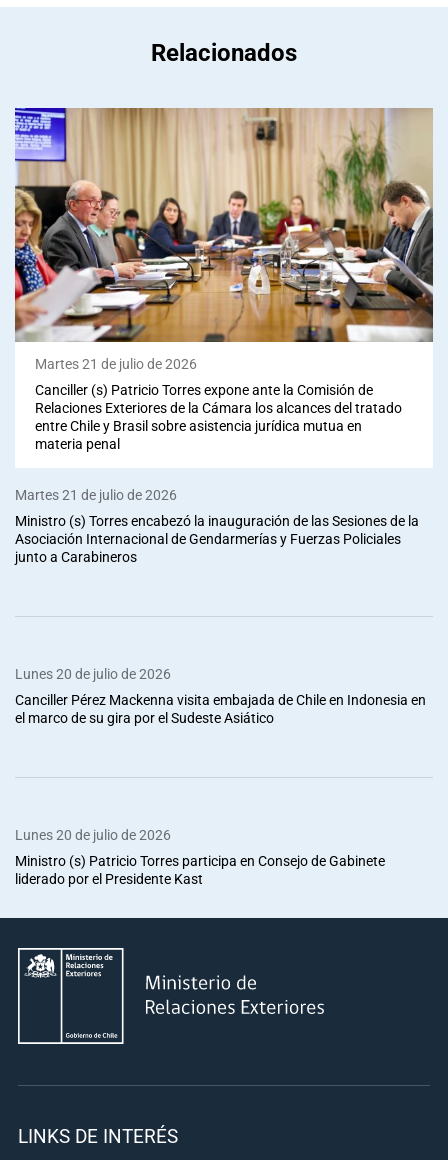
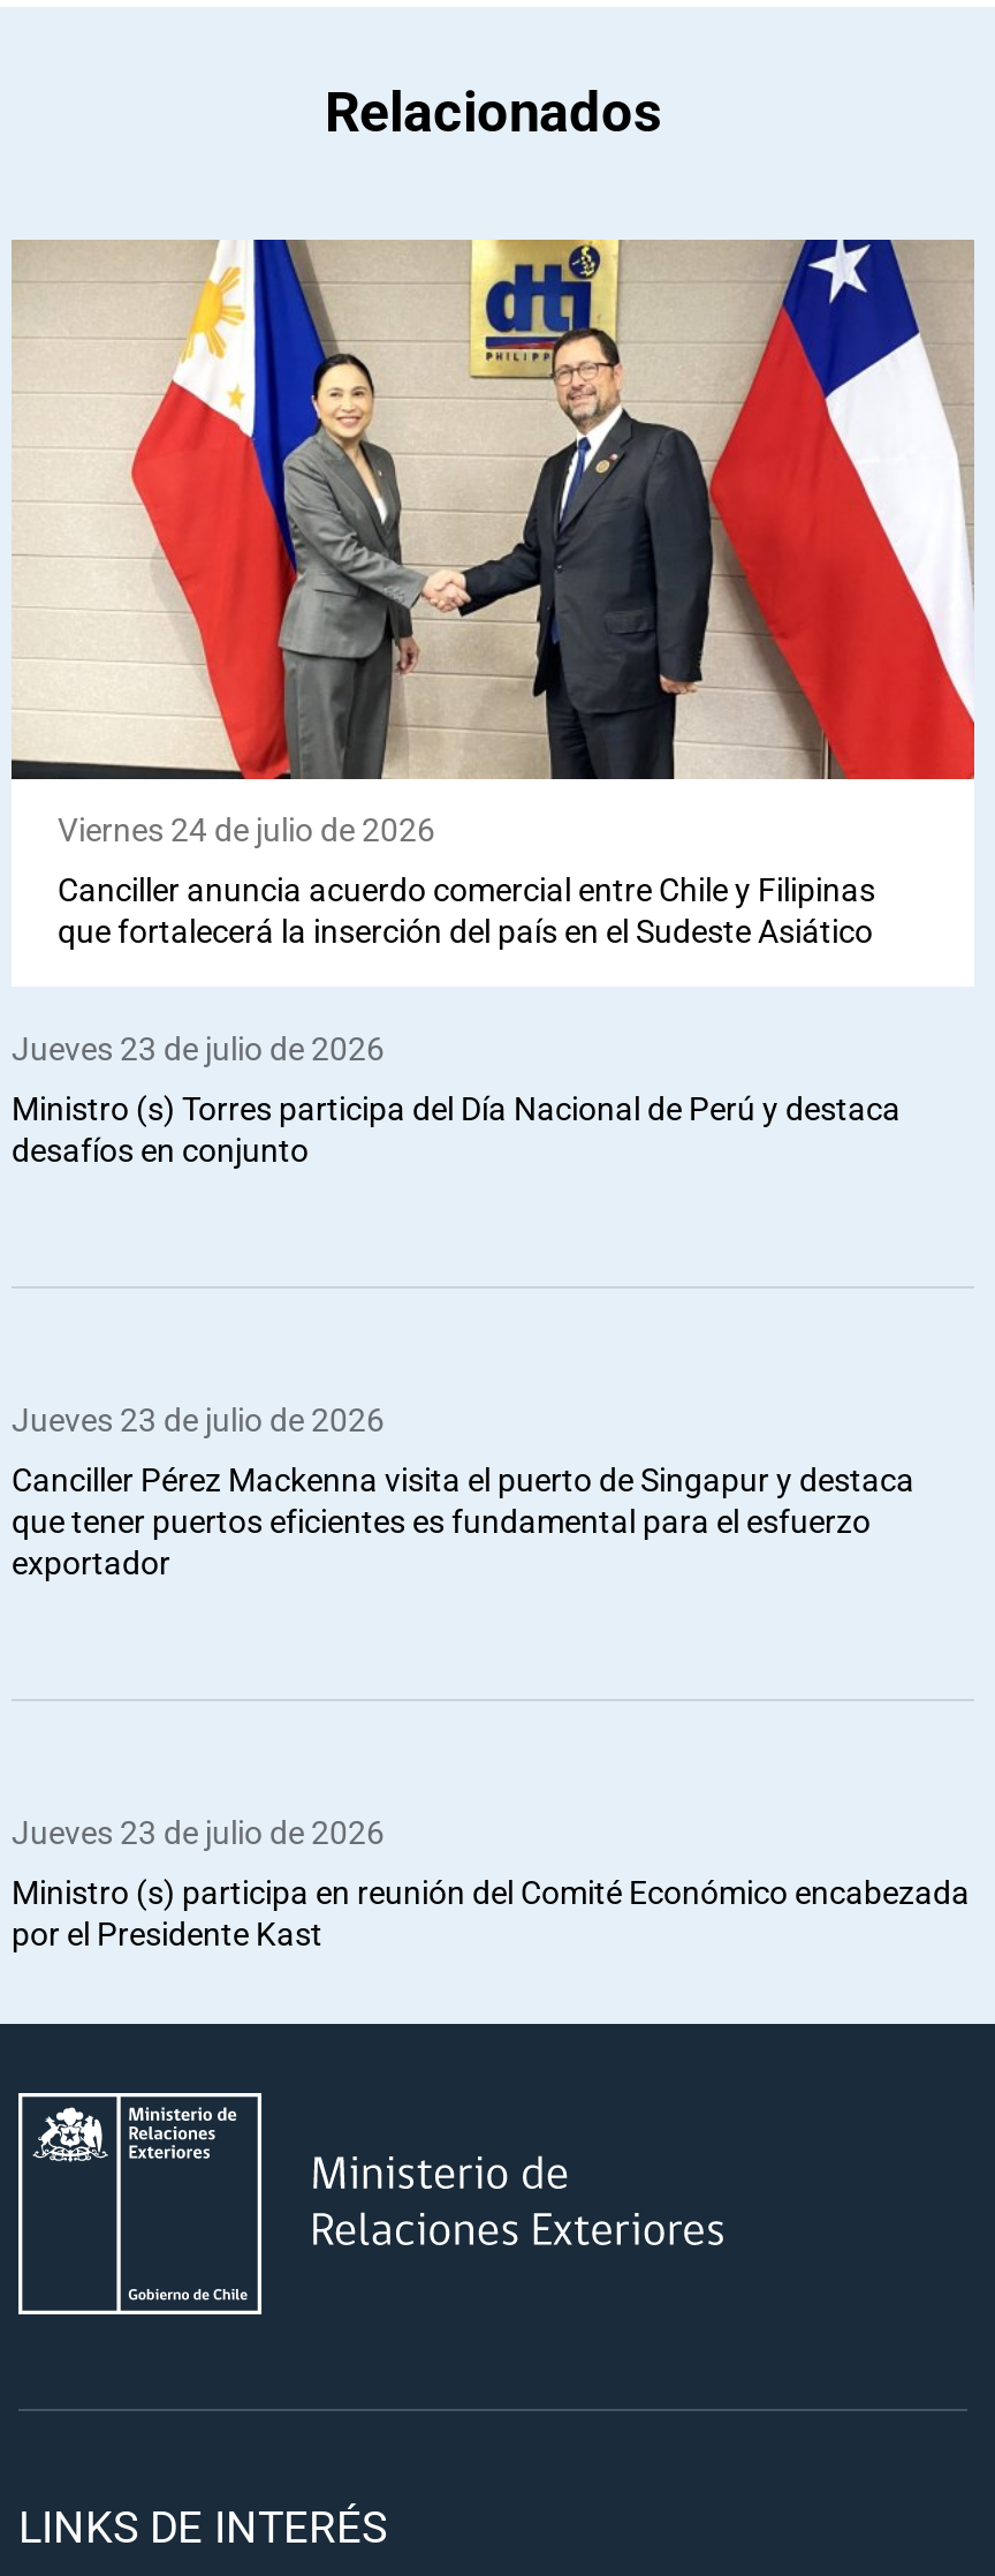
- [image]
- Martes 21 de julio de 2026
- Canciller (s) Patricio Torres expone ante la Comisión de
- Relaciones Exteriores de la Cámara los alcances del tratado
- entre Chile y Brasil sobre asistencia jurídica mutua en
- materia penal
+ [image]
+ Viernes 24 de julio de 2026
+ Canciller anuncia acuerdo comercial entre Chile y Filipinas
+ que fortalecerá la inserción del país en el Sudeste Asiático

- Martes 21 de julio de 2026
- Ministro (s) Torres encabezó la inauguración de las Sesiones de la
- Asociación Internacional de Gendarmerías y Fuerzas Policiales
- junto a Carabineros
+ Jueves 23 de julio de 2026
+ Ministro (s) Torres participa del Día Nacional de Perú y destaca
+ desafíos en conjunto

- Lunes 20 de julio de 2026
- Canciller Pérez Mackenna visita embajada de Chile en Indonesia en
- el marco de su gira por el Sudeste Asiático
+ Jueves 23 de julio de 2026
+ Canciller Pérez Mackenna visita el puerto de Singapur y destaca
+ que tener puertos eficientes es fundamental para el esfuerzo
+ exportador

- Lunes 20 de julio de 2026
- Ministro (s) Patricio Torres participa en Consejo de Gabinete
- liderado por el Presidente Kast
+ Jueves 23 de julio de 2026
+ Ministro (s) participa en reunión del Comité Económico encabezada
+ por el Presidente Kast
